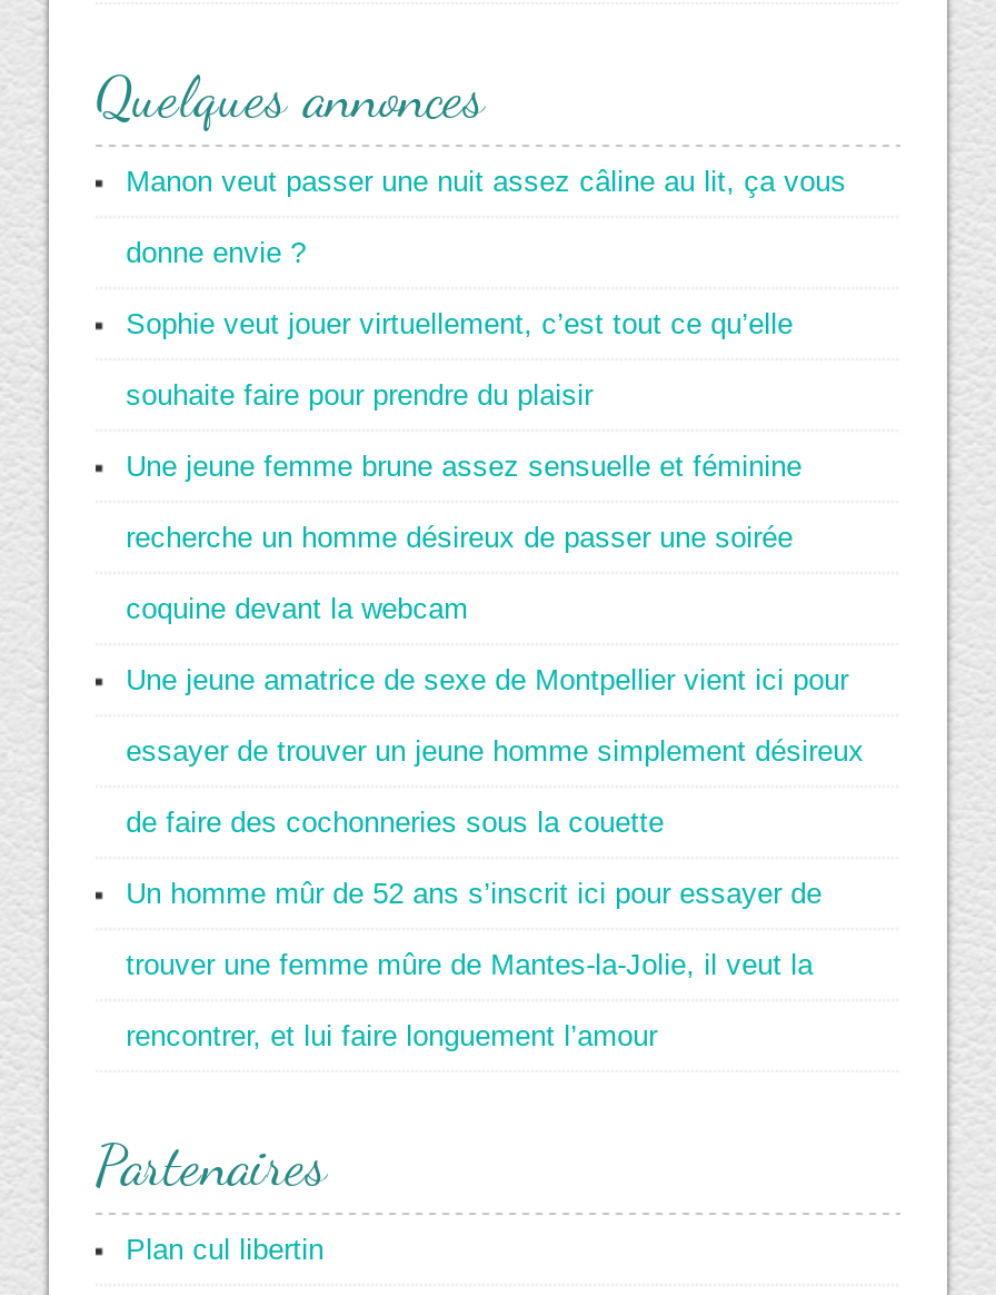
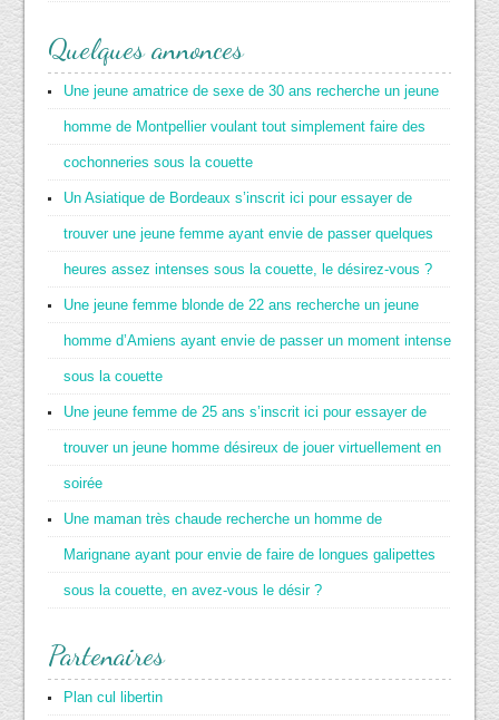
- Manon veut passer une nuit assez câline au lit, ça vous
- donne envie ?
- Sophie veut jouer virtuellement, c’est tout ce qu’elle
- souhaite faire pour prendre du plaisir
- Une jeune femme brune assez sensuelle et féminine
- recherche un homme désireux de passer une soirée
- coquine devant la webcam
- Une jeune amatrice de sexe de Montpellier vient ici pour
- essayer de trouver un jeune homme simplement désireux
- de faire des cochonneries sous la couette
- Un homme mûr de 52 ans s’inscrit ici pour essayer de
- trouver une femme mûre de Mantes-la-Jolie, il veut la
- rencontrer, et lui faire longuement l’amour
+ Une jeune amatrice de sexe de 30 ans recherche un jeune
+ homme de Montpellier voulant tout simplement faire des
+ cochonneries sous la couette
+ Un Asiatique de Bordeaux s’inscrit ici pour essayer de
+ trouver une jeune femme ayant envie de passer quelques
+ heures assez intenses sous la couette, le désirez-vous ?
+ Une jeune femme blonde de 22 ans recherche un jeune
+ homme d’Amiens ayant envie de passer un moment intense
+ sous la couette
+ Une jeune femme de 25 ans s’inscrit ici pour essayer de
+ trouver un jeune homme désireux de jouer virtuellement en
+ soirée
+ Une maman très chaude recherche un homme de
+ Marignane ayant pour envie de faire de longues galipettes
+ sous la couette, en avez-vous le désir ?
